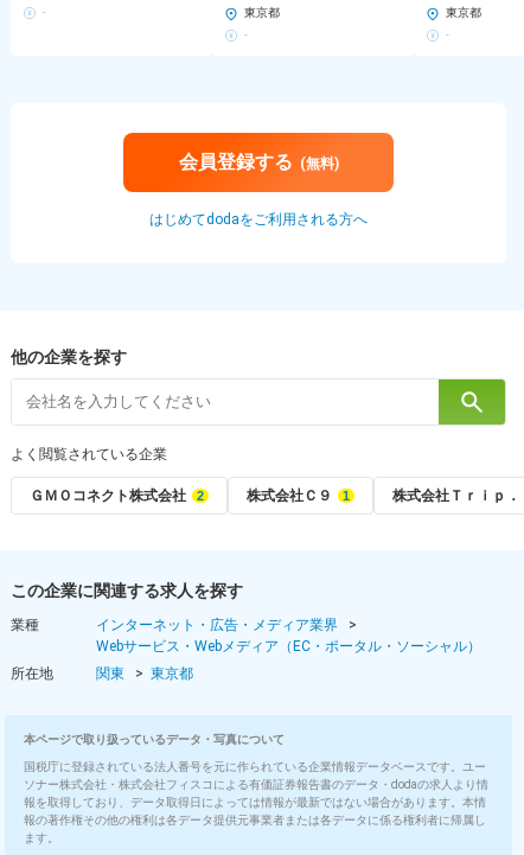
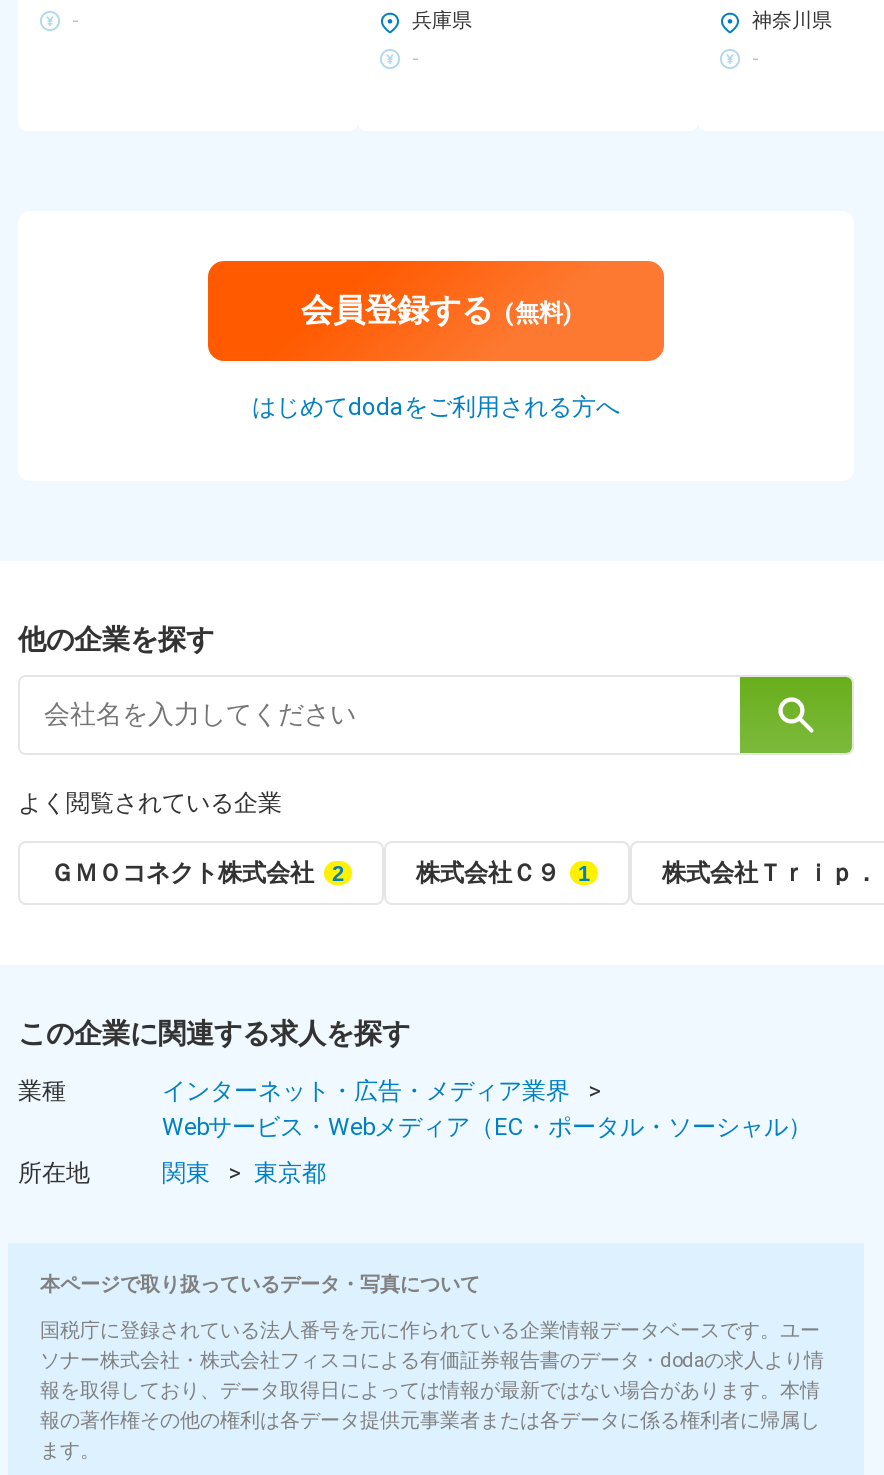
- 東京都
+ 兵庫県

- 東京都
+ 神奈川県
